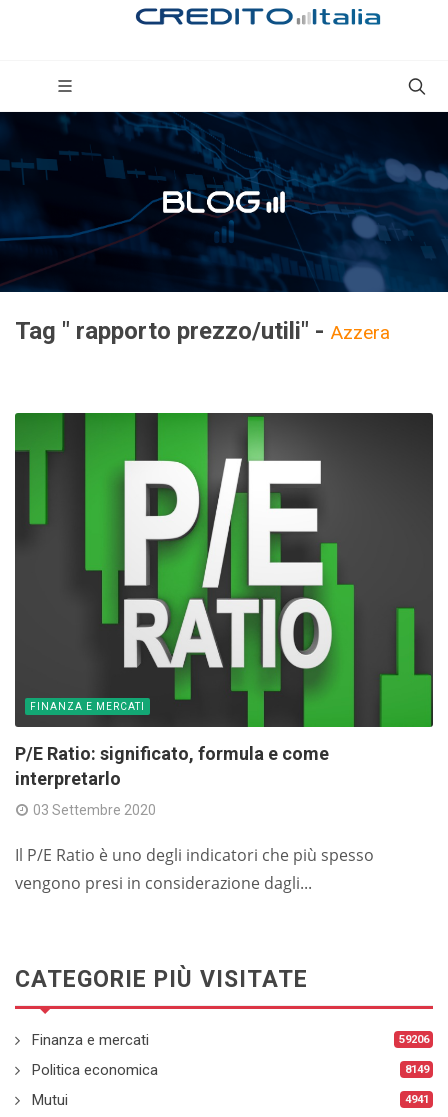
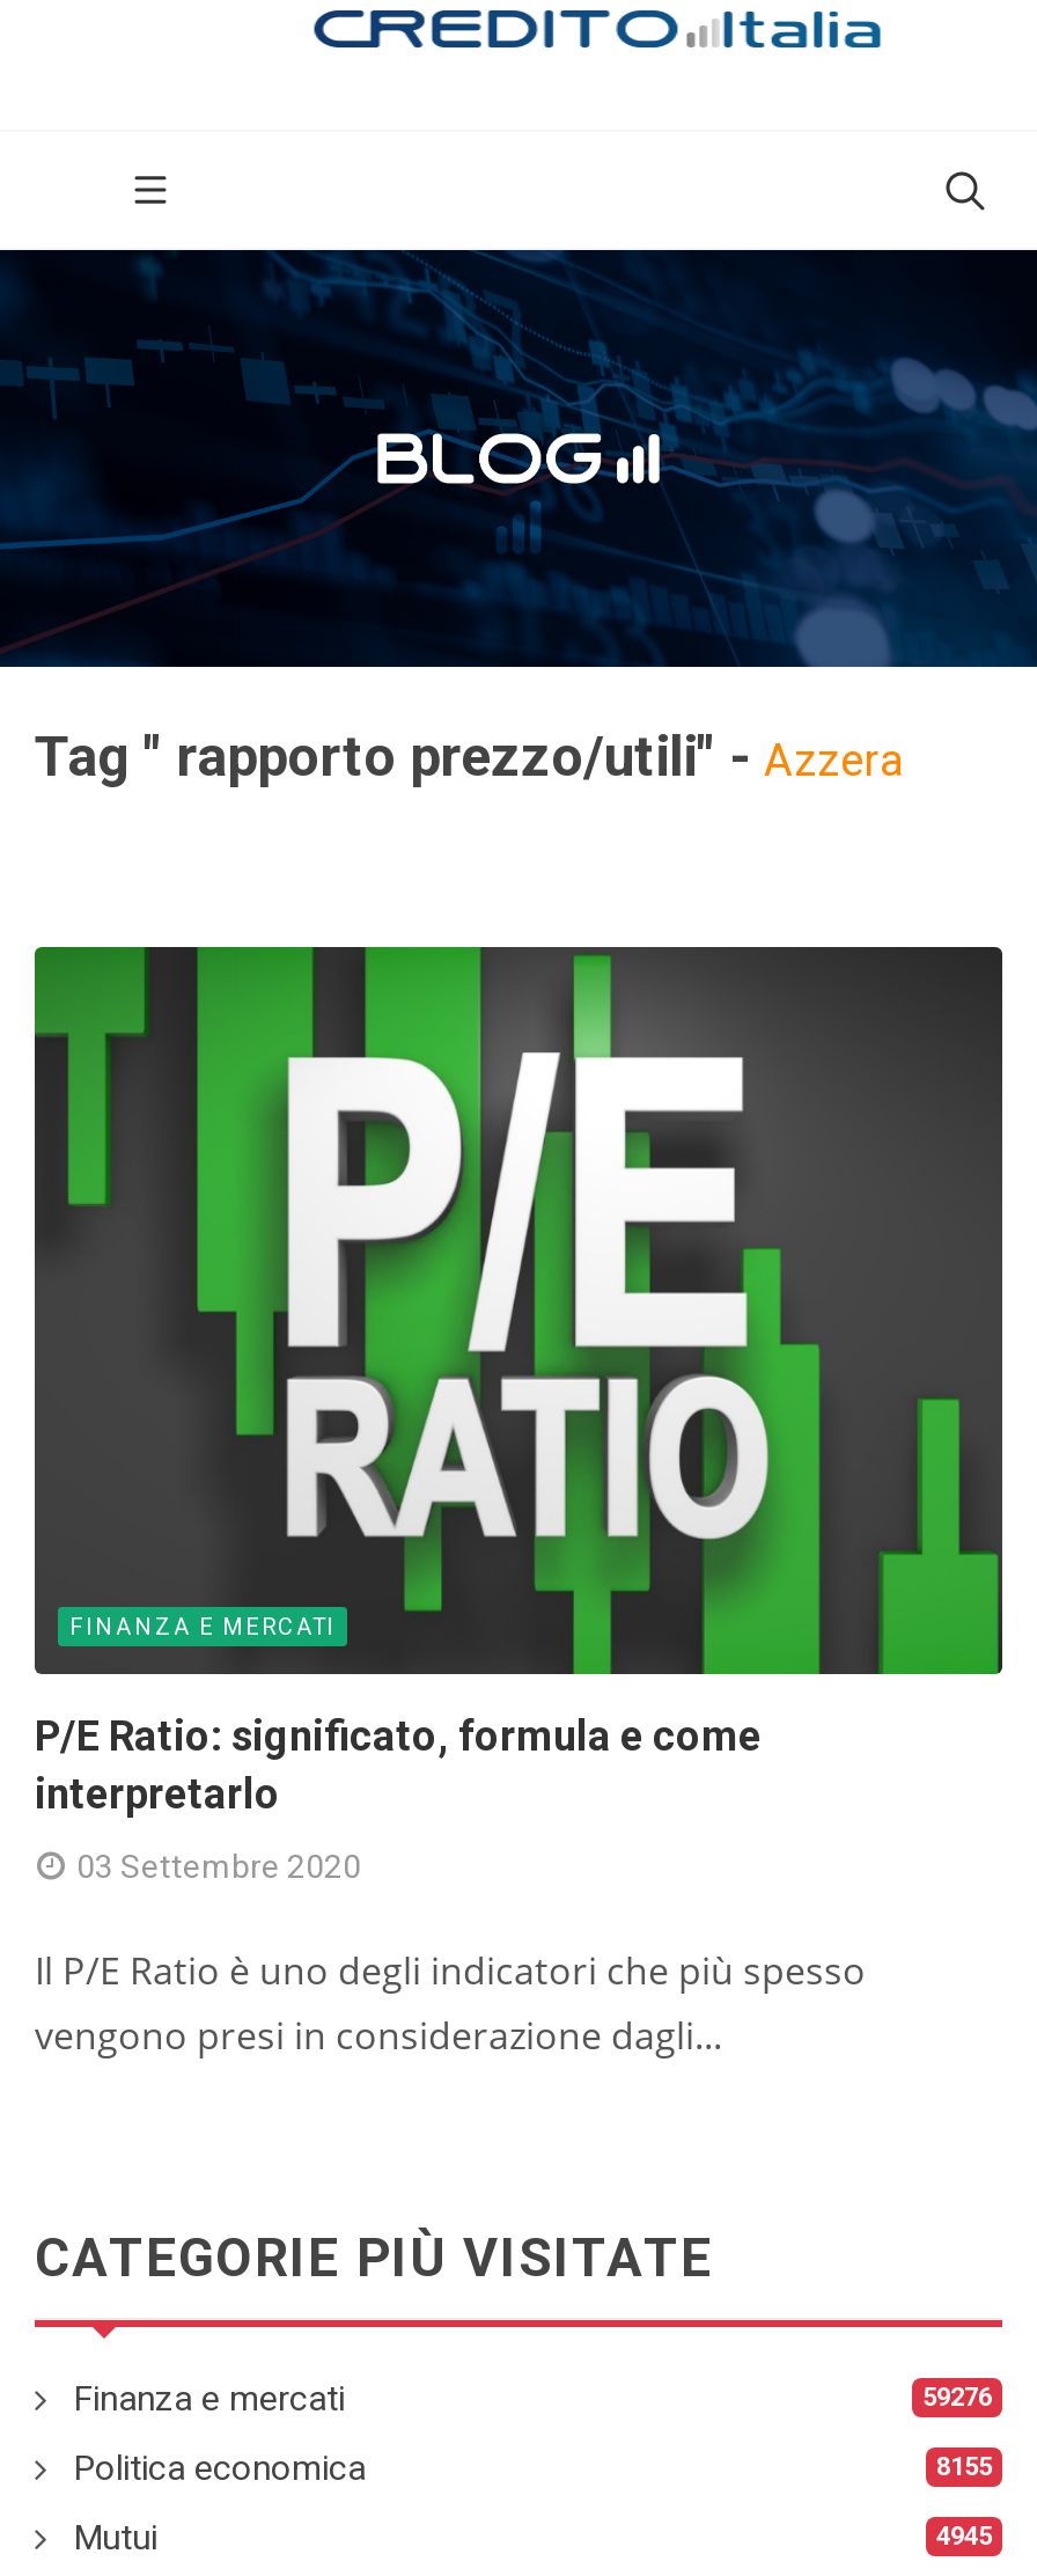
- 59206
+ 59276

- 8149
+ 8155

- 4941
+ 4945
